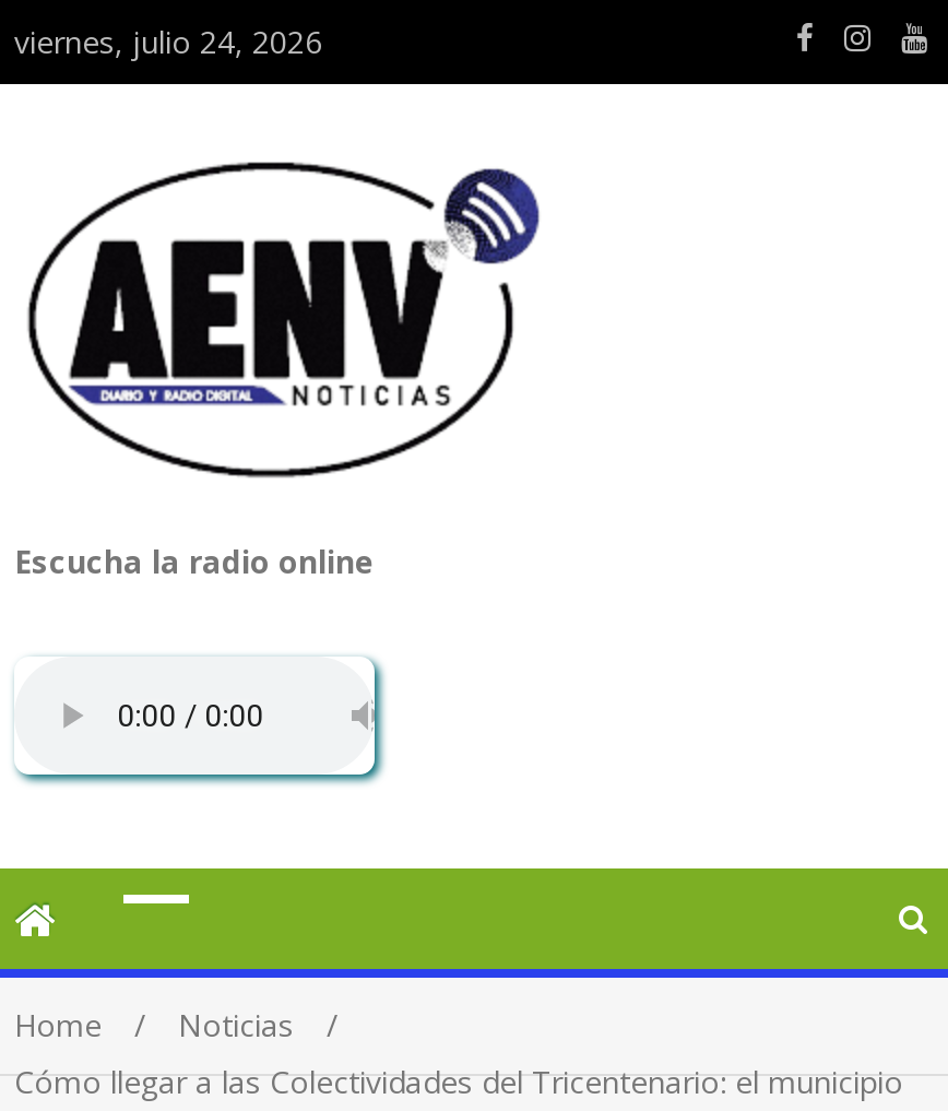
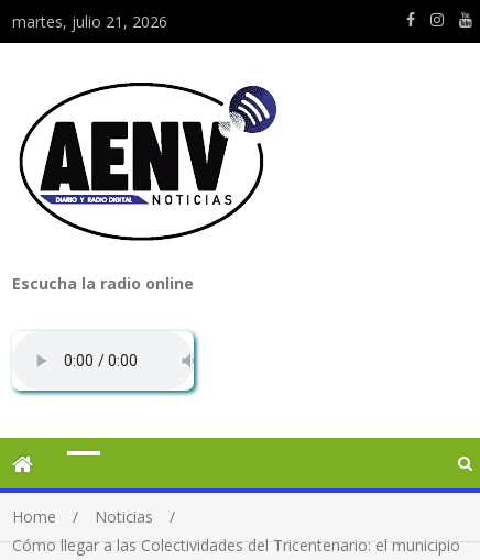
- viernes, julio 24, 2026
+ martes, julio 21, 2026
